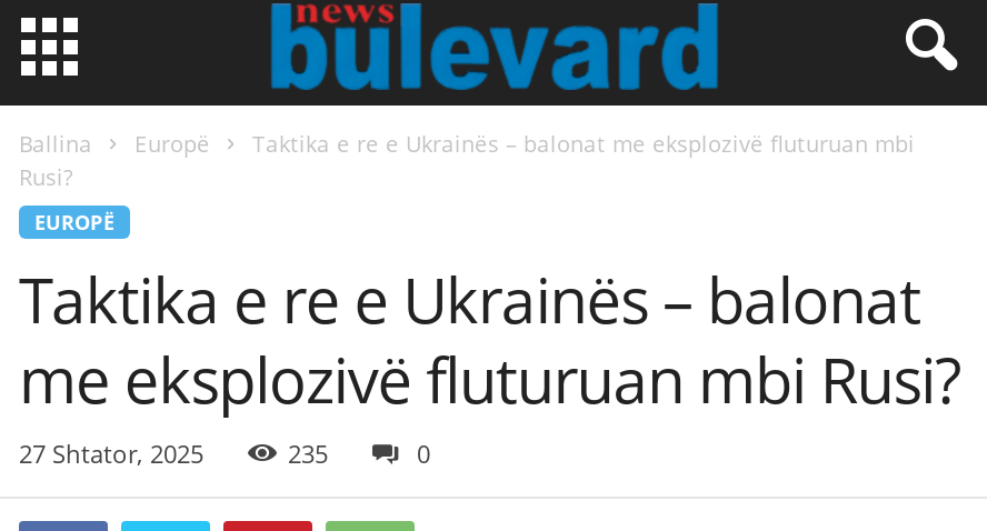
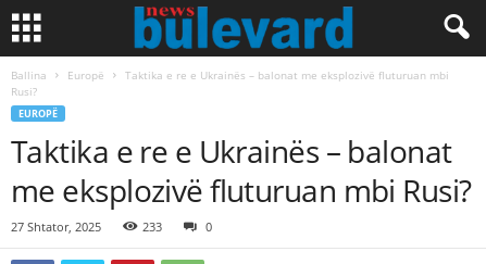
- 235
+ 233
